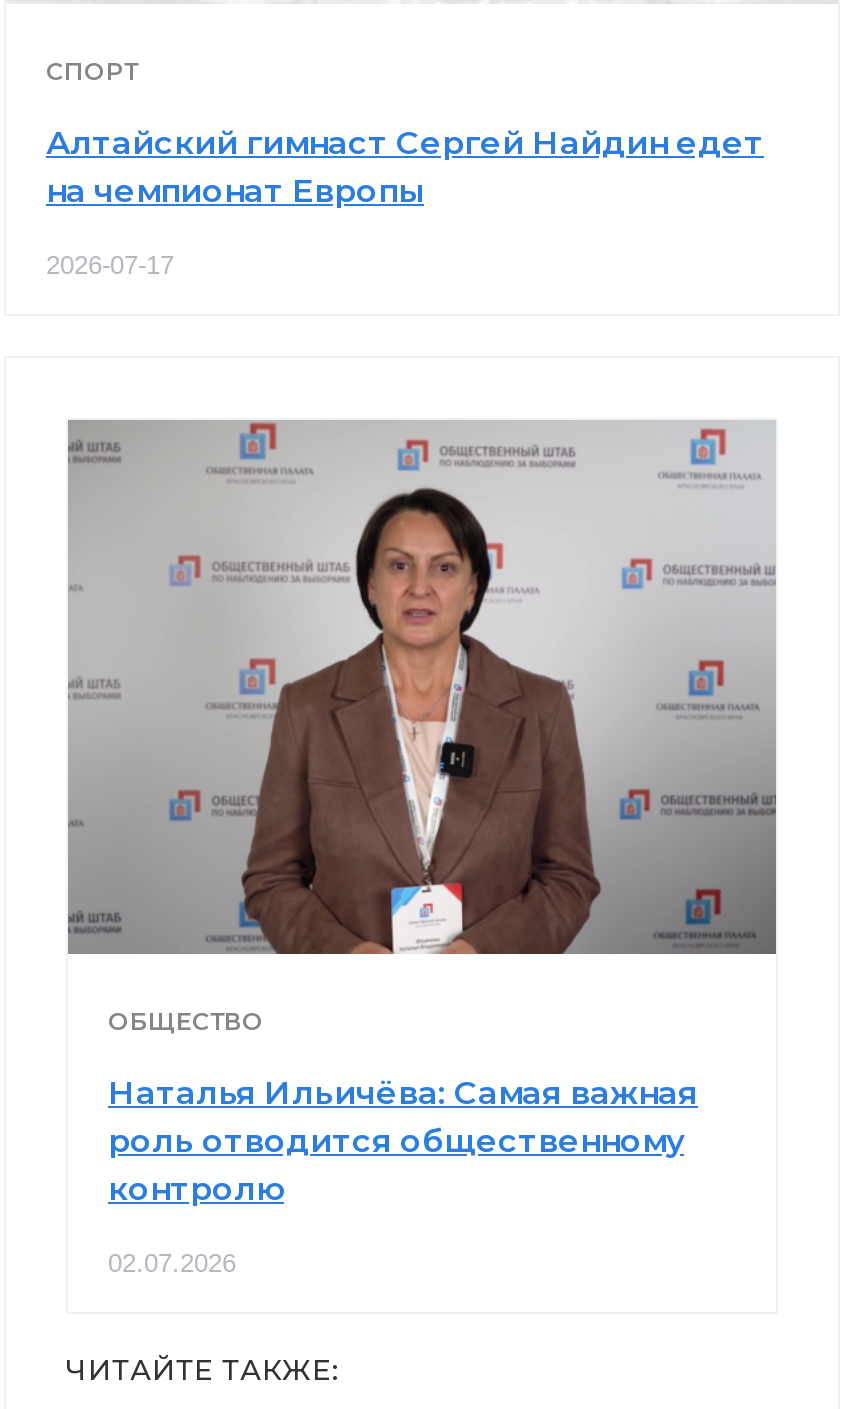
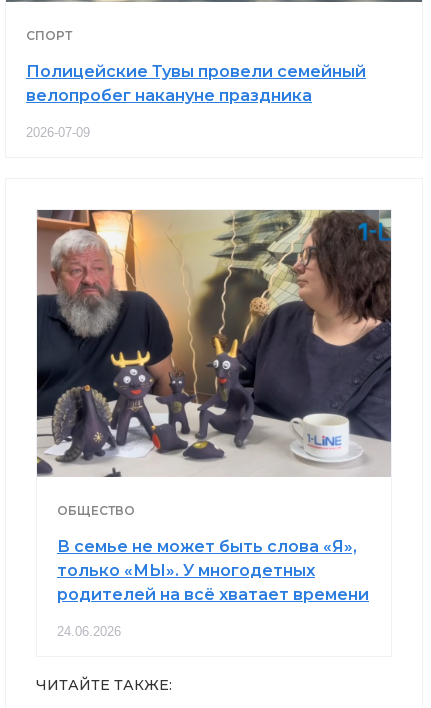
- Алтайский гимнаст Сергей Найдин едет
- на чемпионат Европы
+ Полицейские Тувы провели семейный
+ велопробег накануне праздника

- 2026-07-17
+ 2026-07-09

- [image]
+ [image]

- Наталья Ильичёва: Самая важная
- роль отводится общественному
- контролю
+ В семье не может быть слова «Я»,
+ только «МЫ». У многодетных
+ родителей на всё хватает времени

- 02.07.2026
+ 24.06.2026
